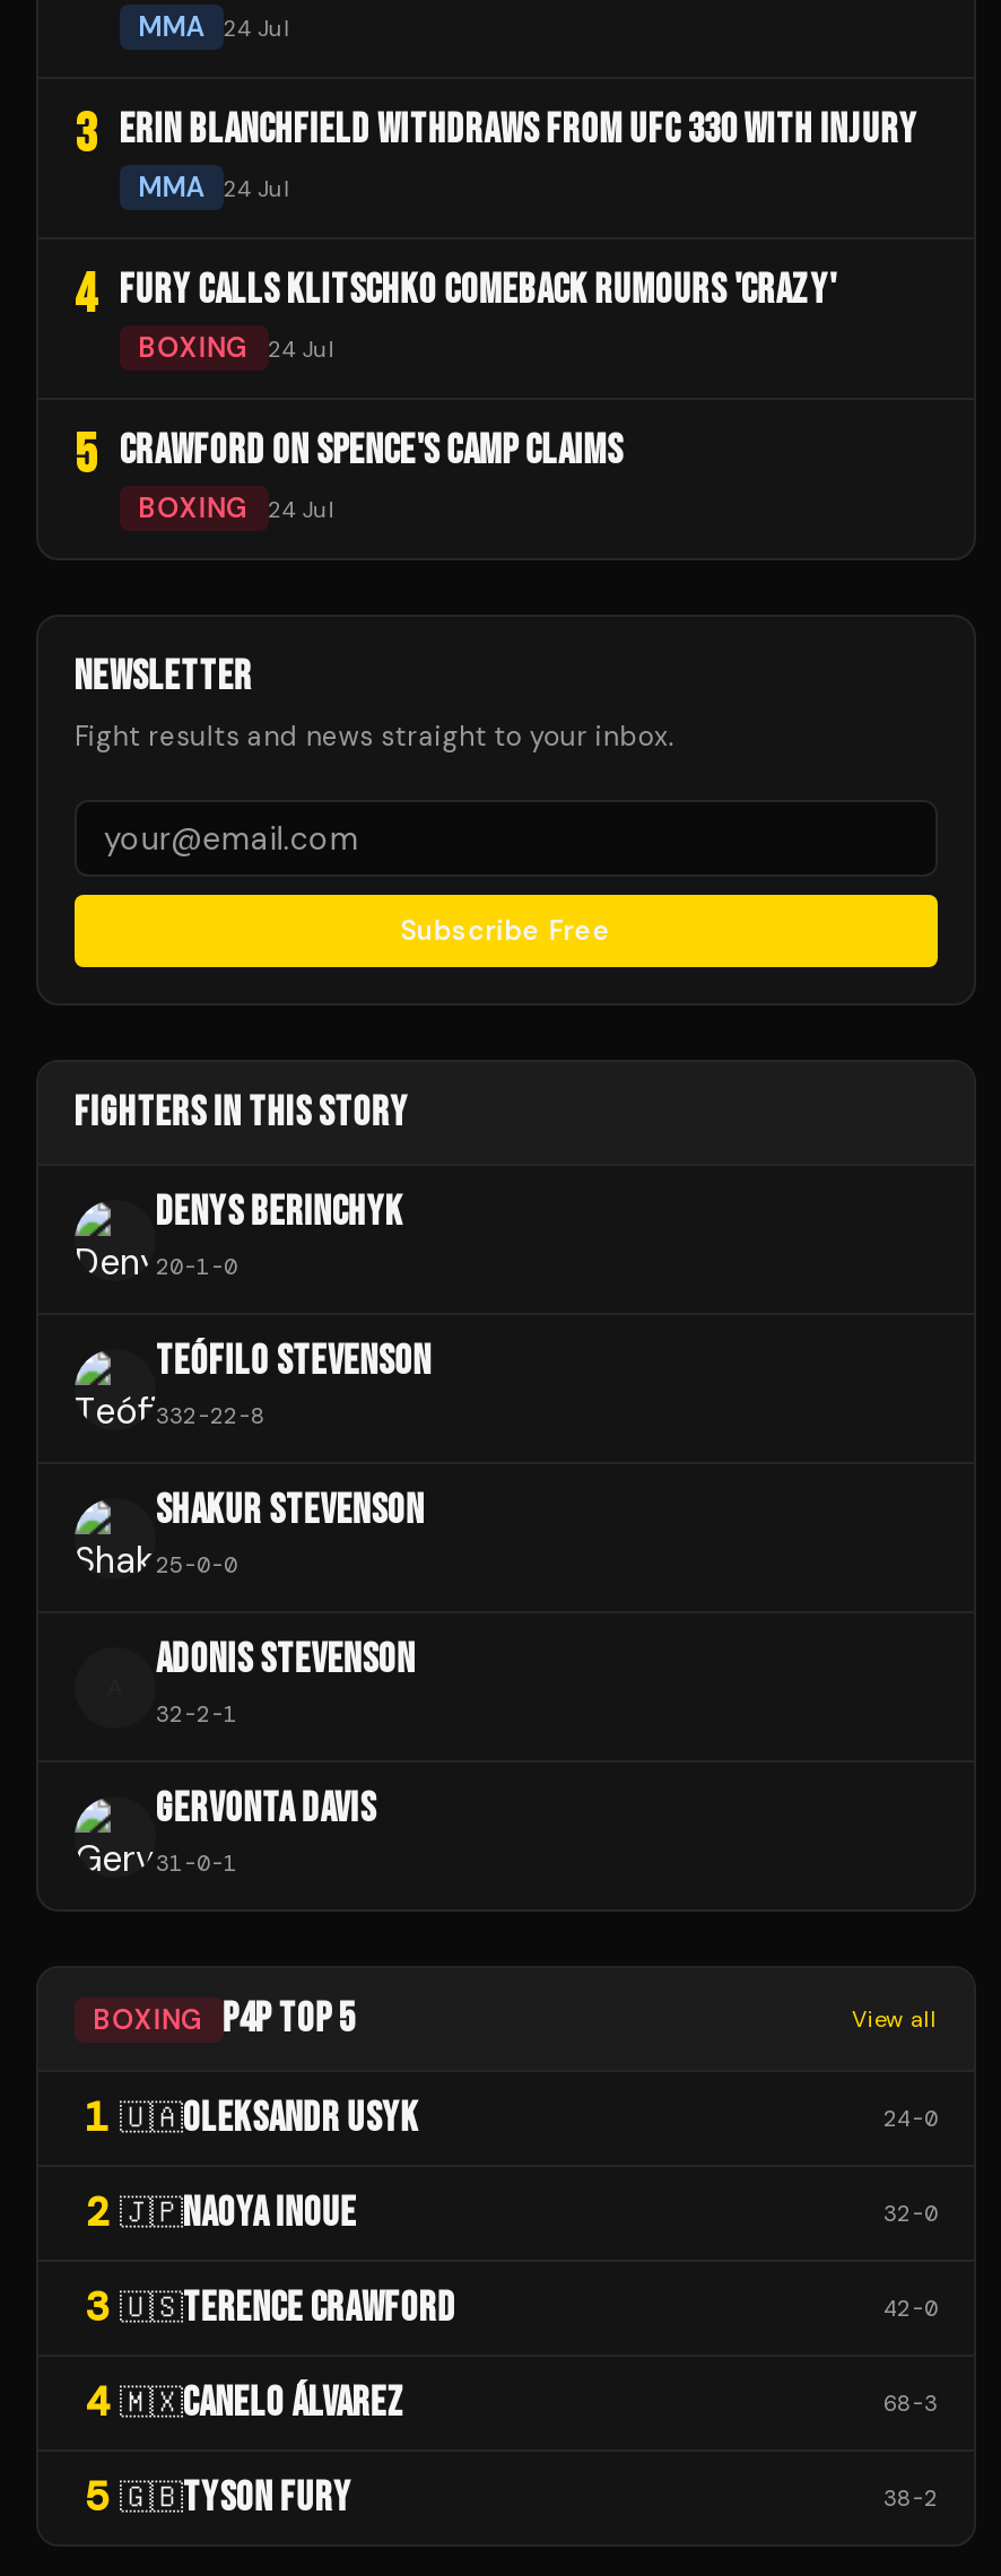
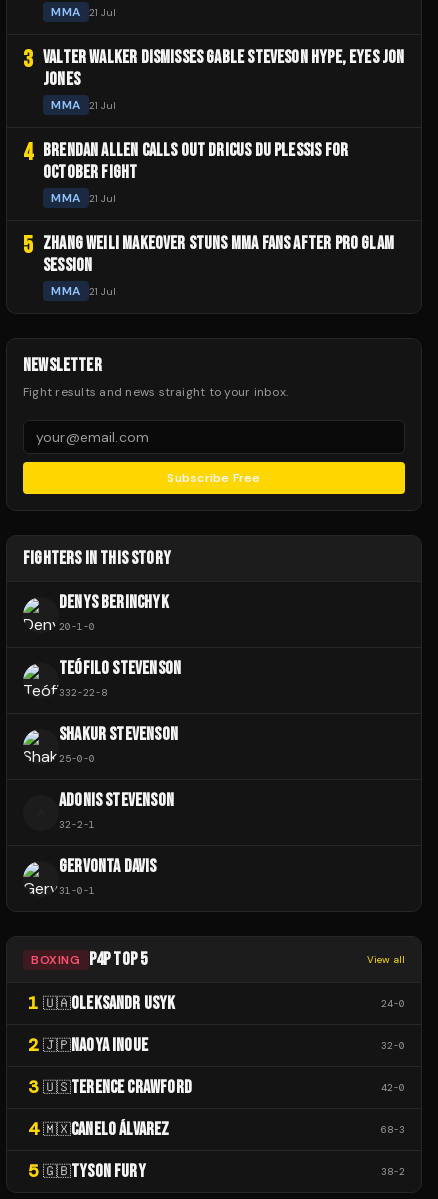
- MMA 24 Jul
+ MMA 21 Jul

- 3 ERIN BLANCHFIELD WITHDRAWS FROM UFC 330 WITH INJURY
+ 3 VALTER WALKER DISMISSES GABLE STEVESON HYPE, EYES JON
+ JONES

- MMA 24 Jul
+ MMA 21 Jul

- 4 FURY CALLS KLITSCHKO COMEBACK RUMOURS 'CRAZY'
- BOXING
- 24 Jul
+ 4 BRENDAN ALLEN CALLS OUT DRICUS DU PLESSIS FOR
+ OCTOBER FIGHT
+ MMA
+ 21 Jul

- 5 CRAWFORD ON SPENCE'S CAMP CLAIMS
- BOXING
- 24 Jul
+ 5 ZHANG WEILI MAKEOVER STUNS MMA FANS AFTER PRO GLAM
+ SESSION
+ MMA
+ 21 Jul
